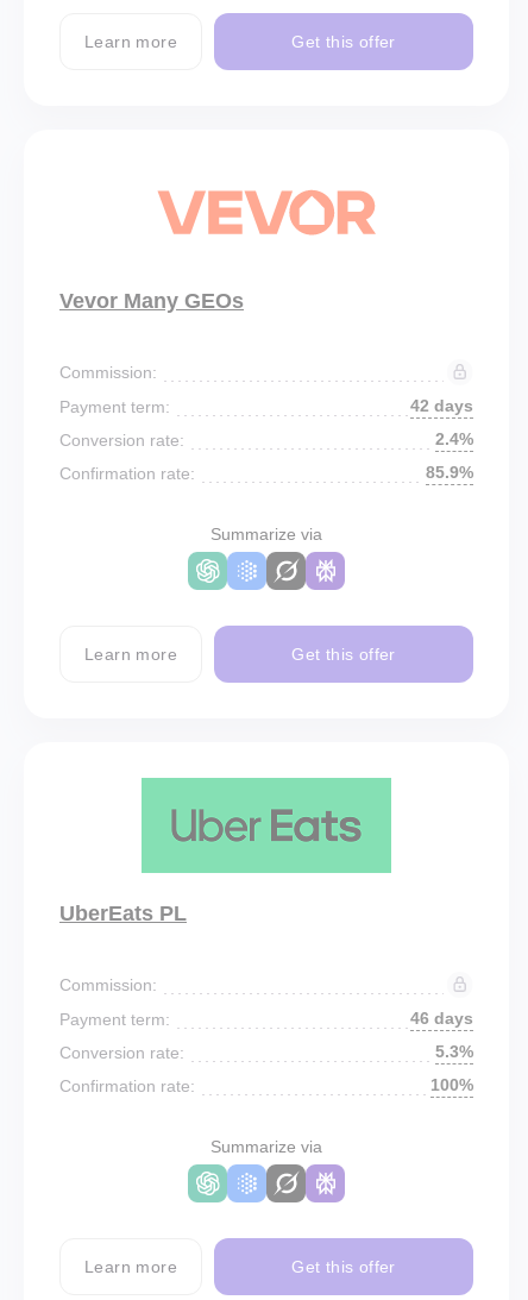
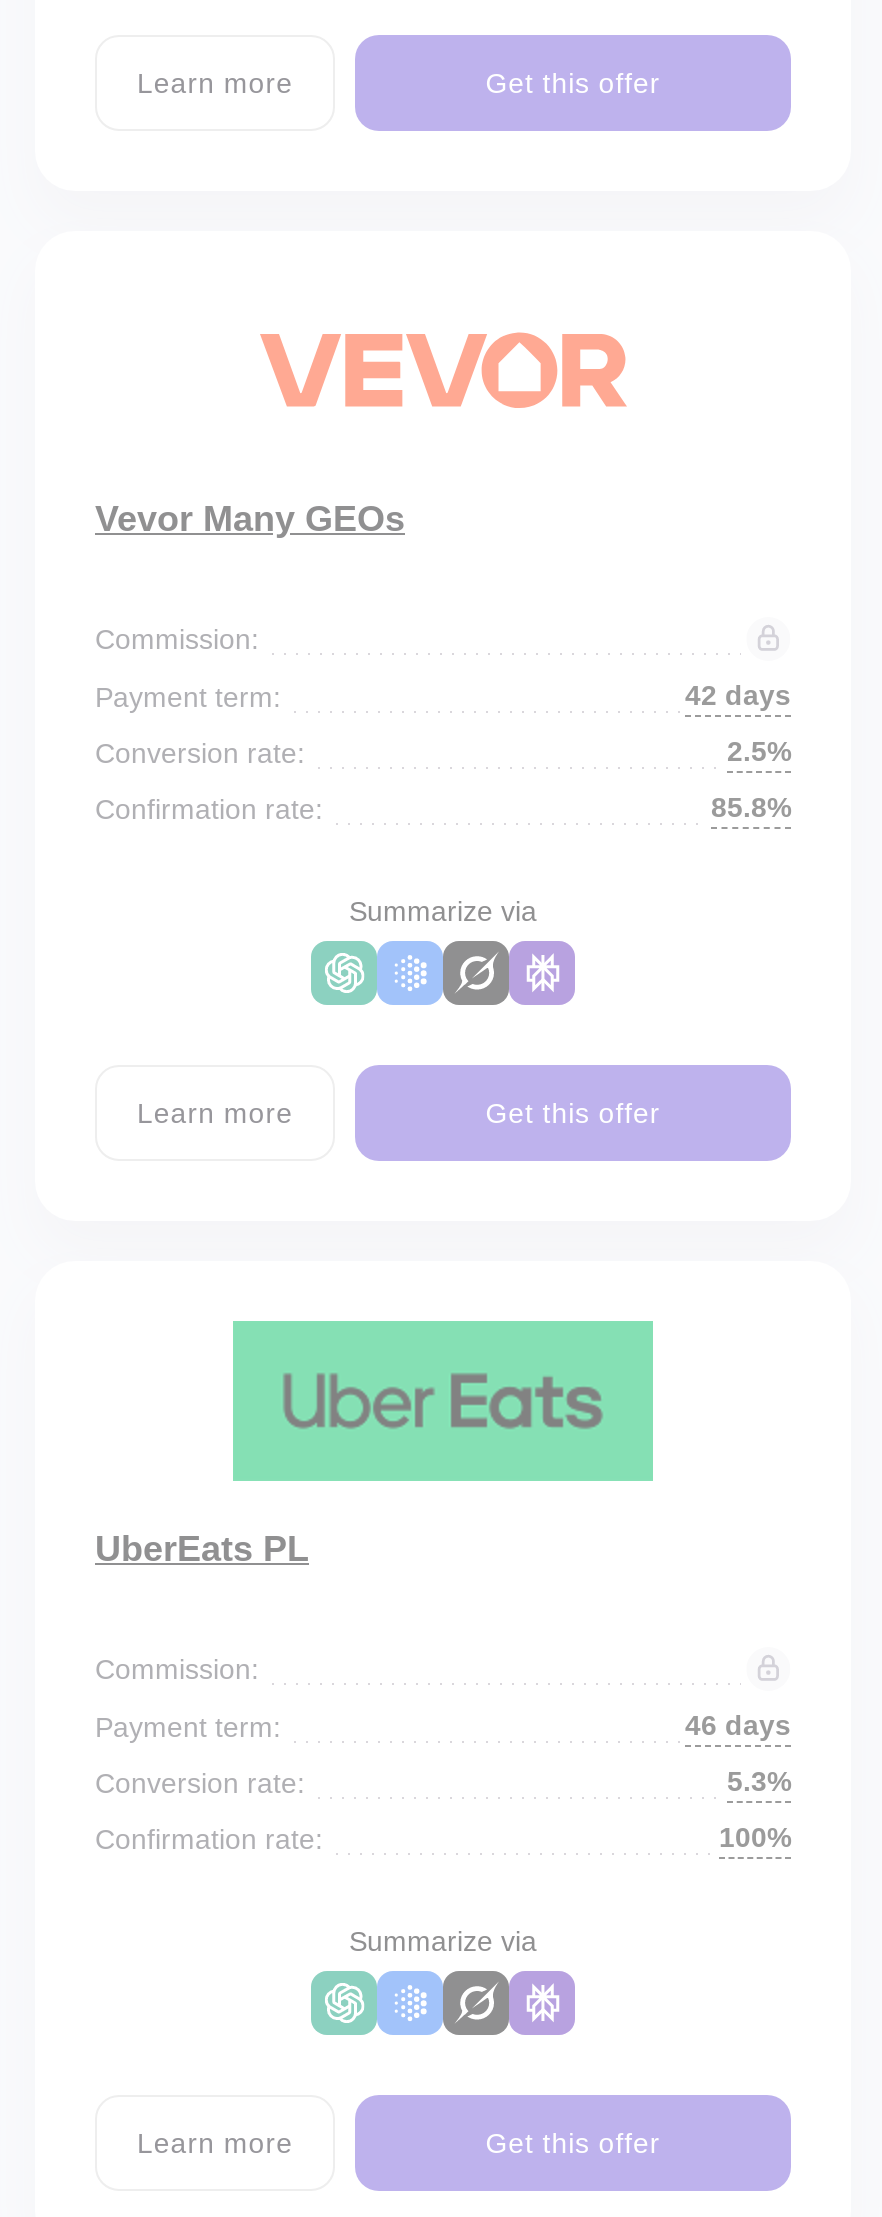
- 2.4%
+ 2.5%

- 85.9%
+ 85.8%
